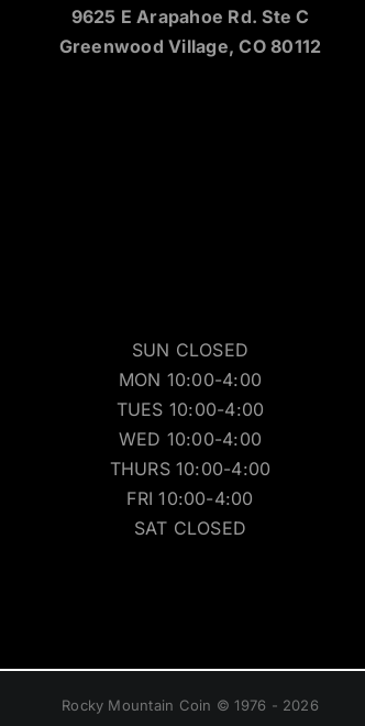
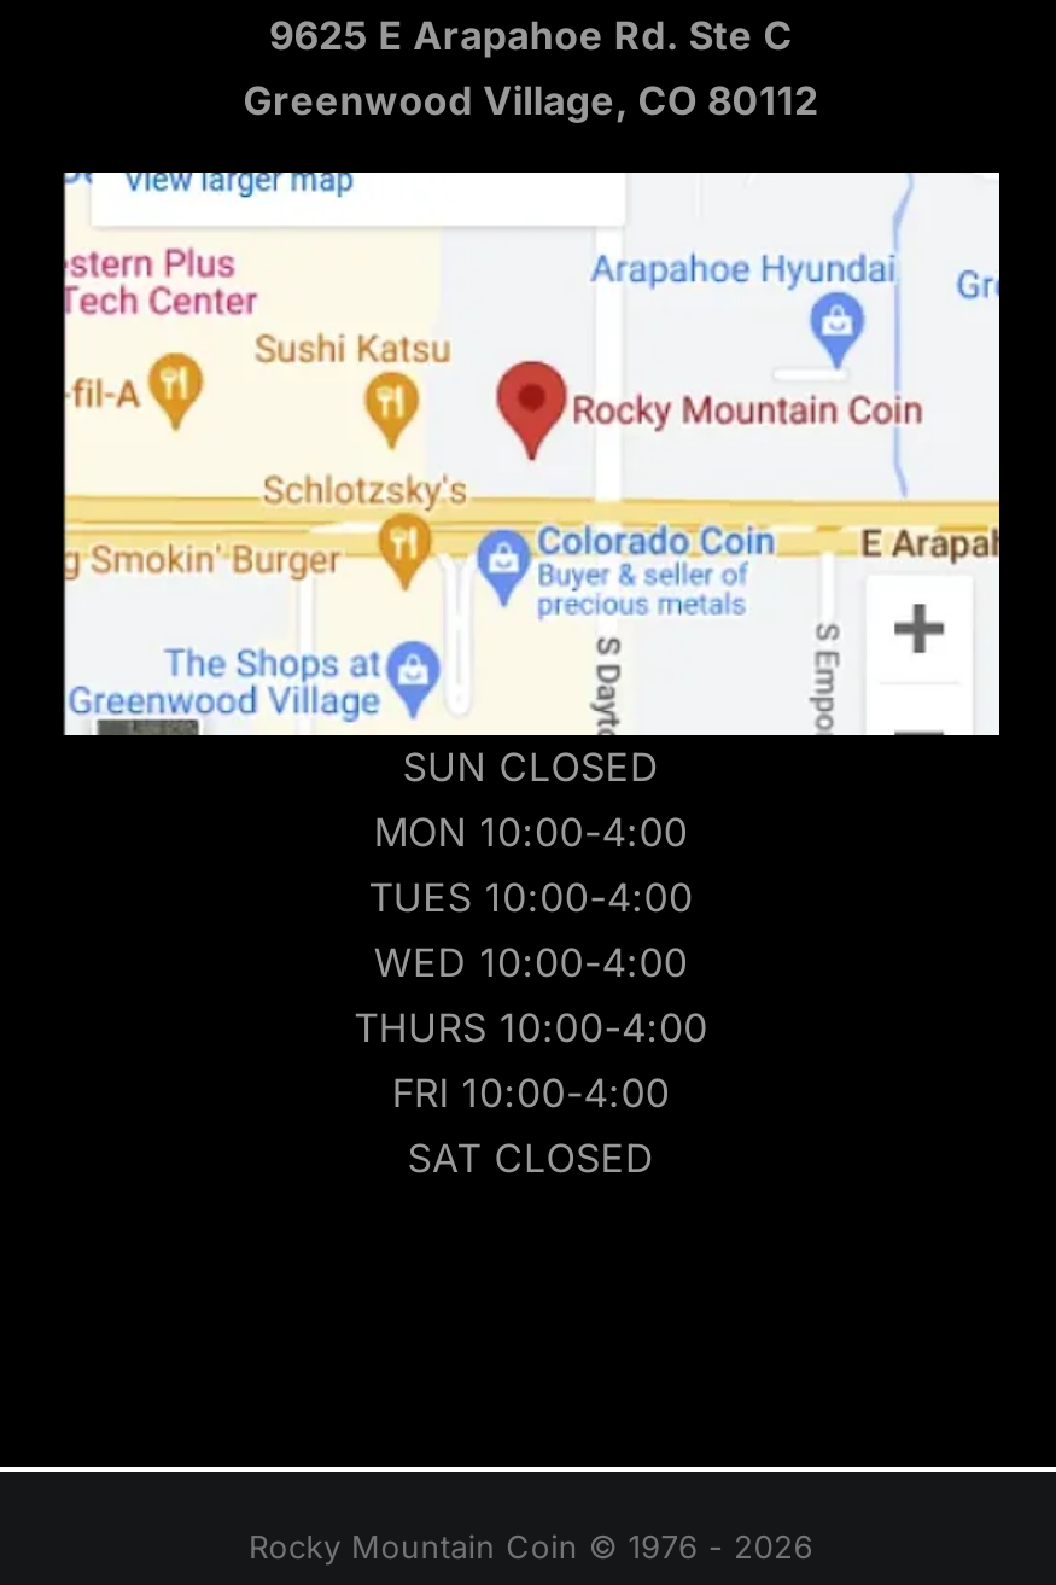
+ [image]
